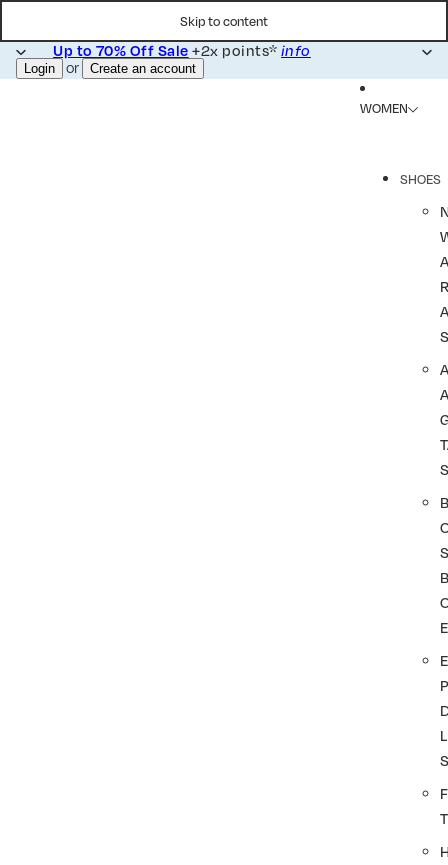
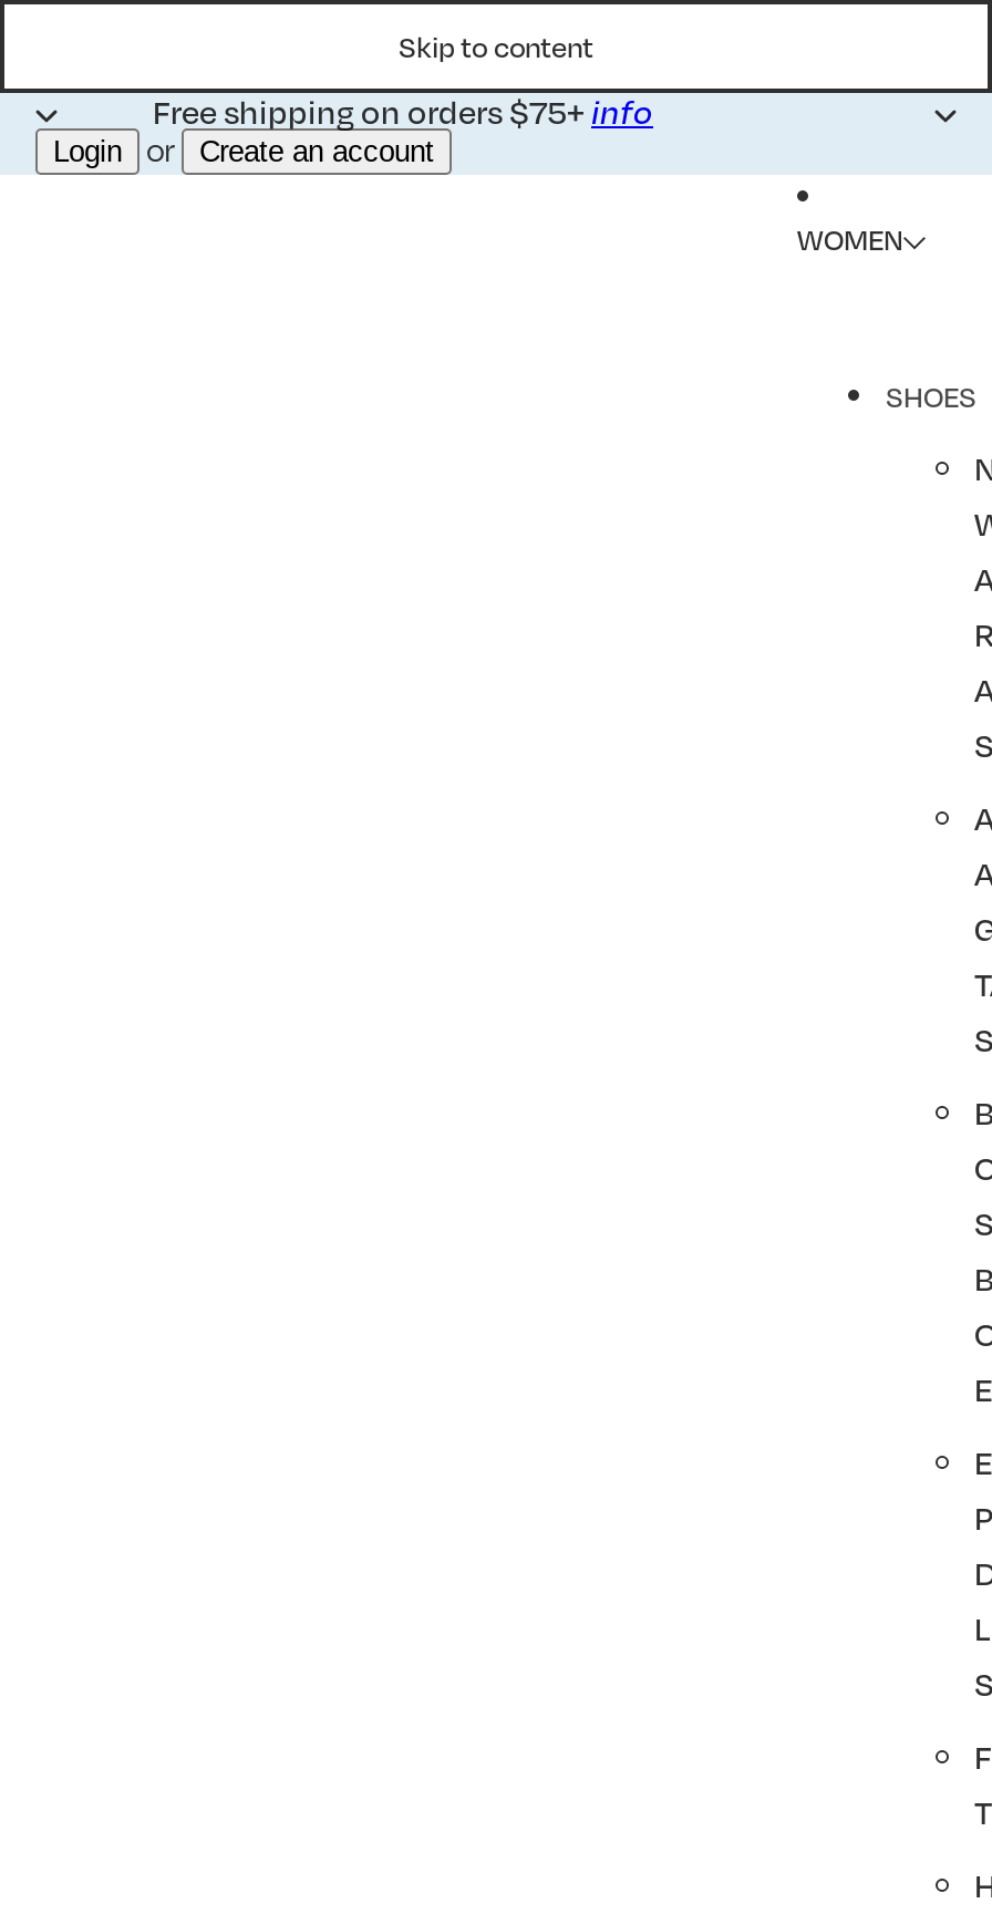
- Up to 70% Off Sale+2x points*info
+ Free shipping on orders $75+info
